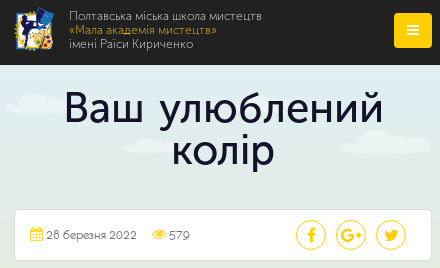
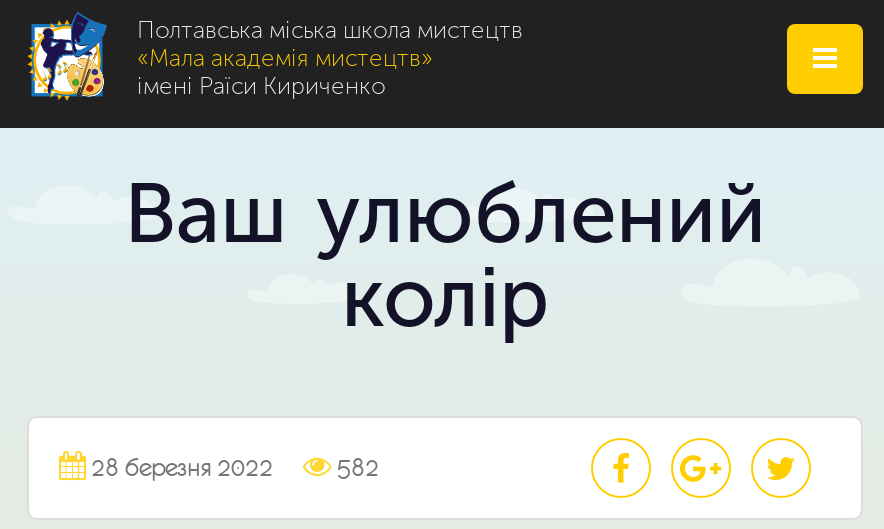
- 579
+ 582
